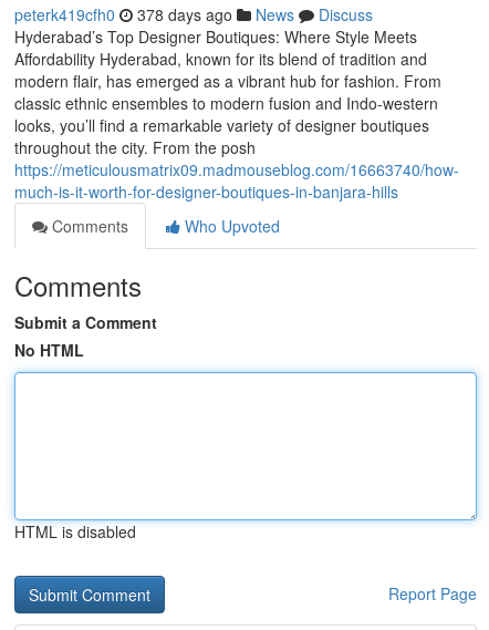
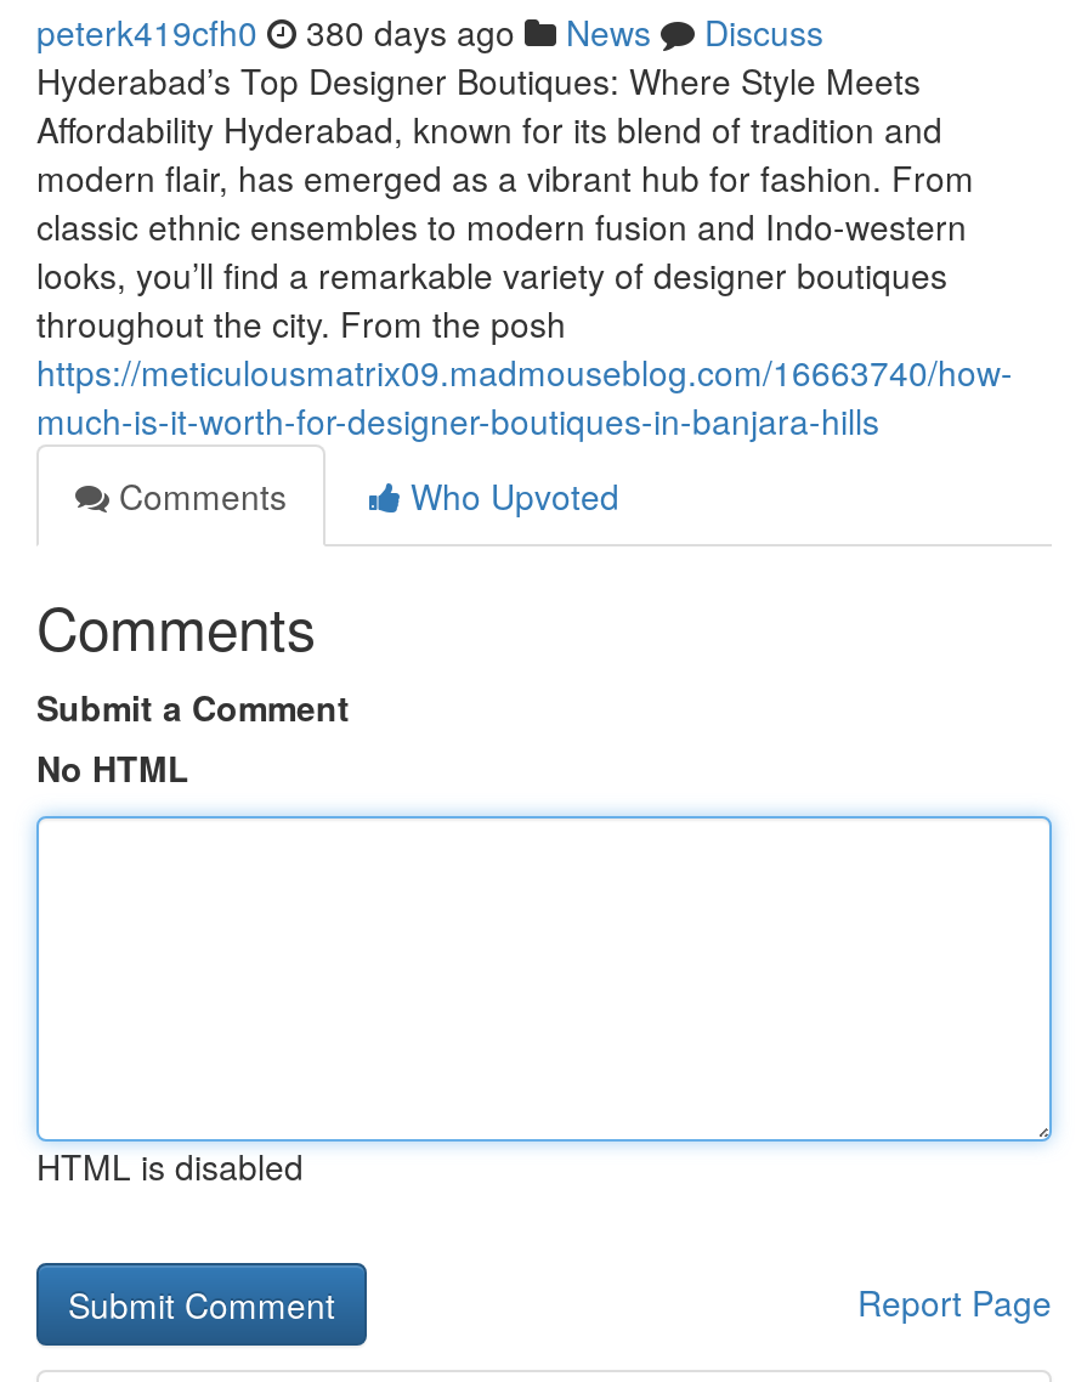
- peterk419cfh0 378 days ago News Discuss
+ peterk419cfh0 380 days ago News Discuss
